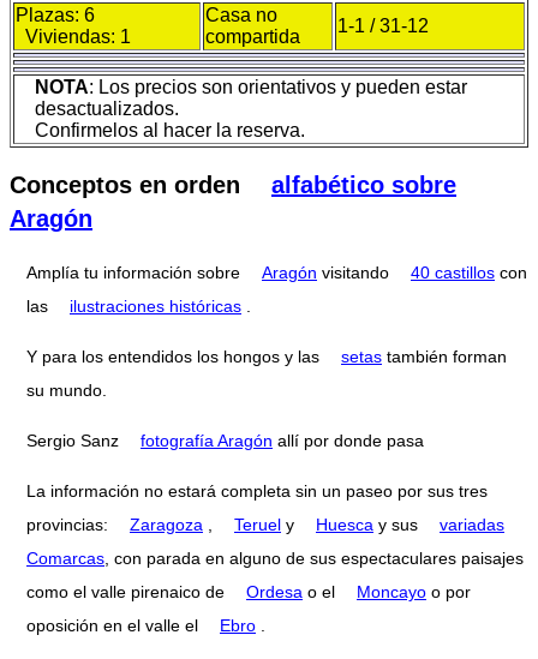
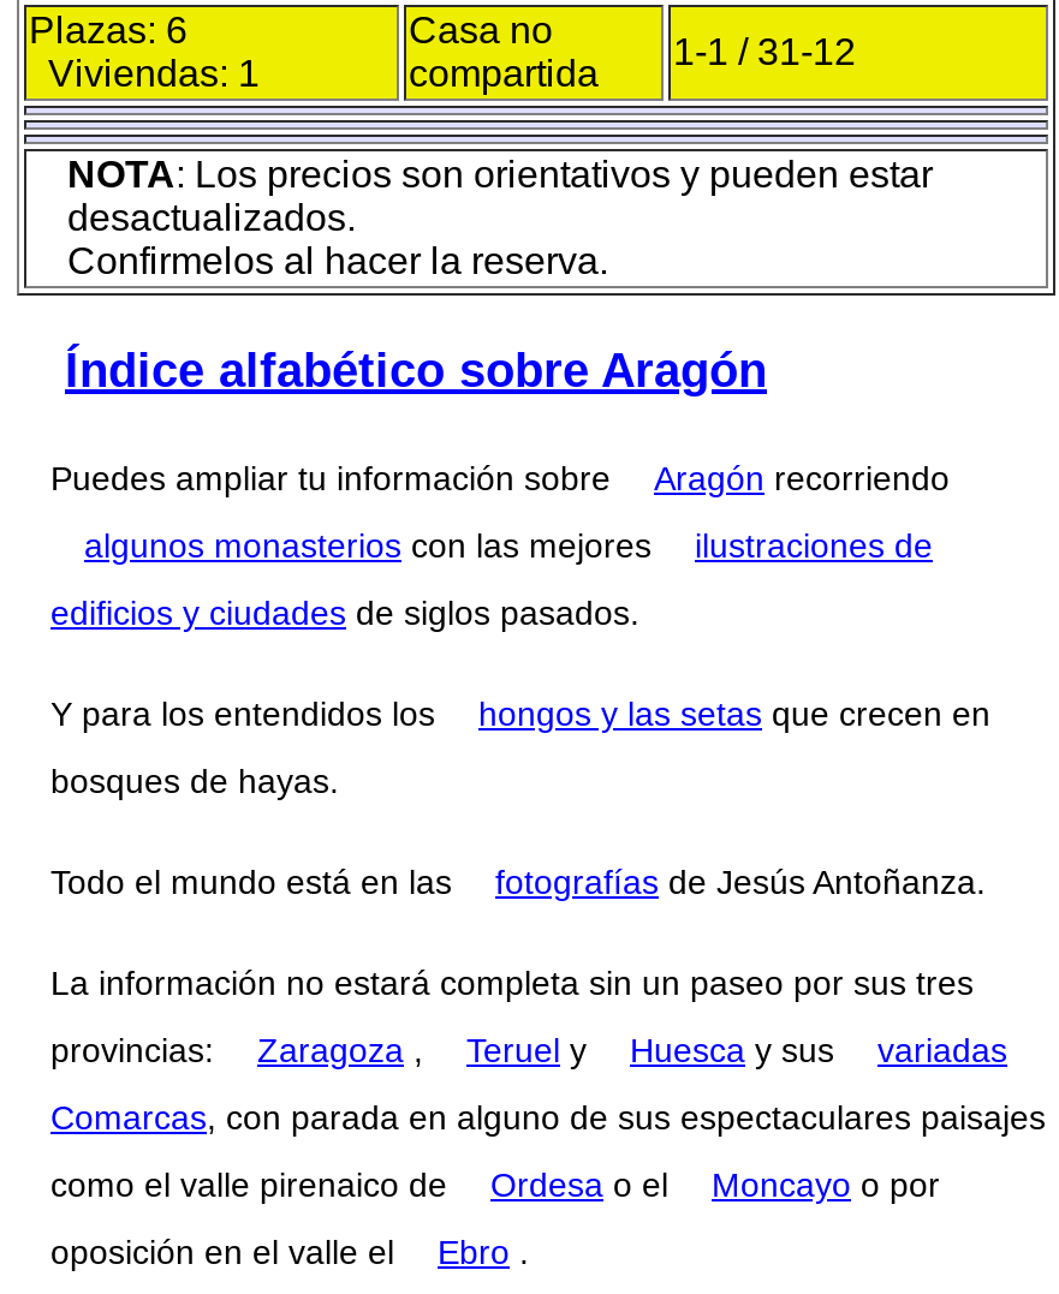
- Conceptos en orden
- alfabético sobre
- Aragón
- Amplía tu información sobre
- Aragón visitando
- 40 castillos con
- las
- ilustraciones históricas.
- Y para los entendidos los hongos y las
- setas también forman
- su mundo.
- Sergio Sanz
- fotografía Aragón allí por donde pasa
+ Índice alfabético sobre Aragón
+ Puedes ampliar tu información sobre
+ Aragón recorriendo
+ algunos monasterios con las mejores
+ ilustraciones de
+ edificios y ciudades de siglos pasados.
+ Y para los entendidos los
+ hongos y las setas que crecen en
+ bosques de hayas.
+ Todo el mundo está en las
+ fotografías de Jesús Antoñanza.
